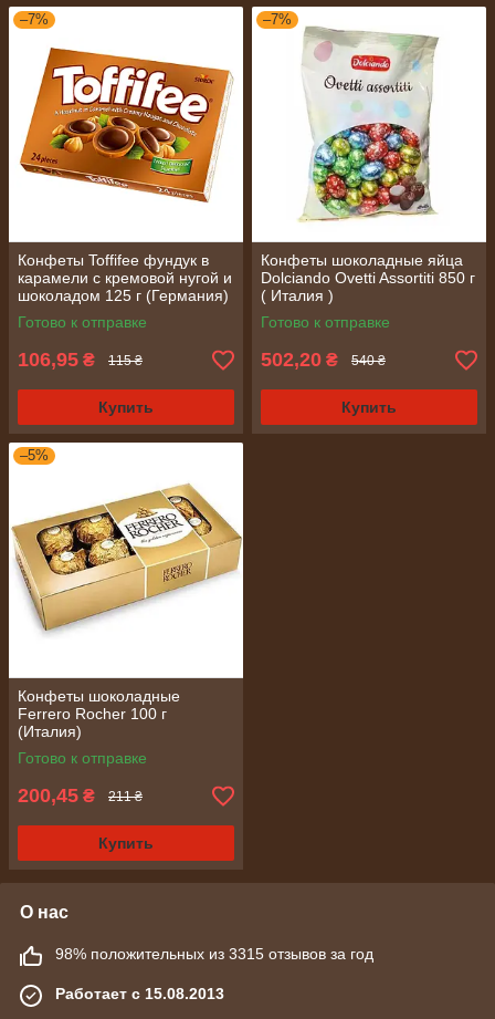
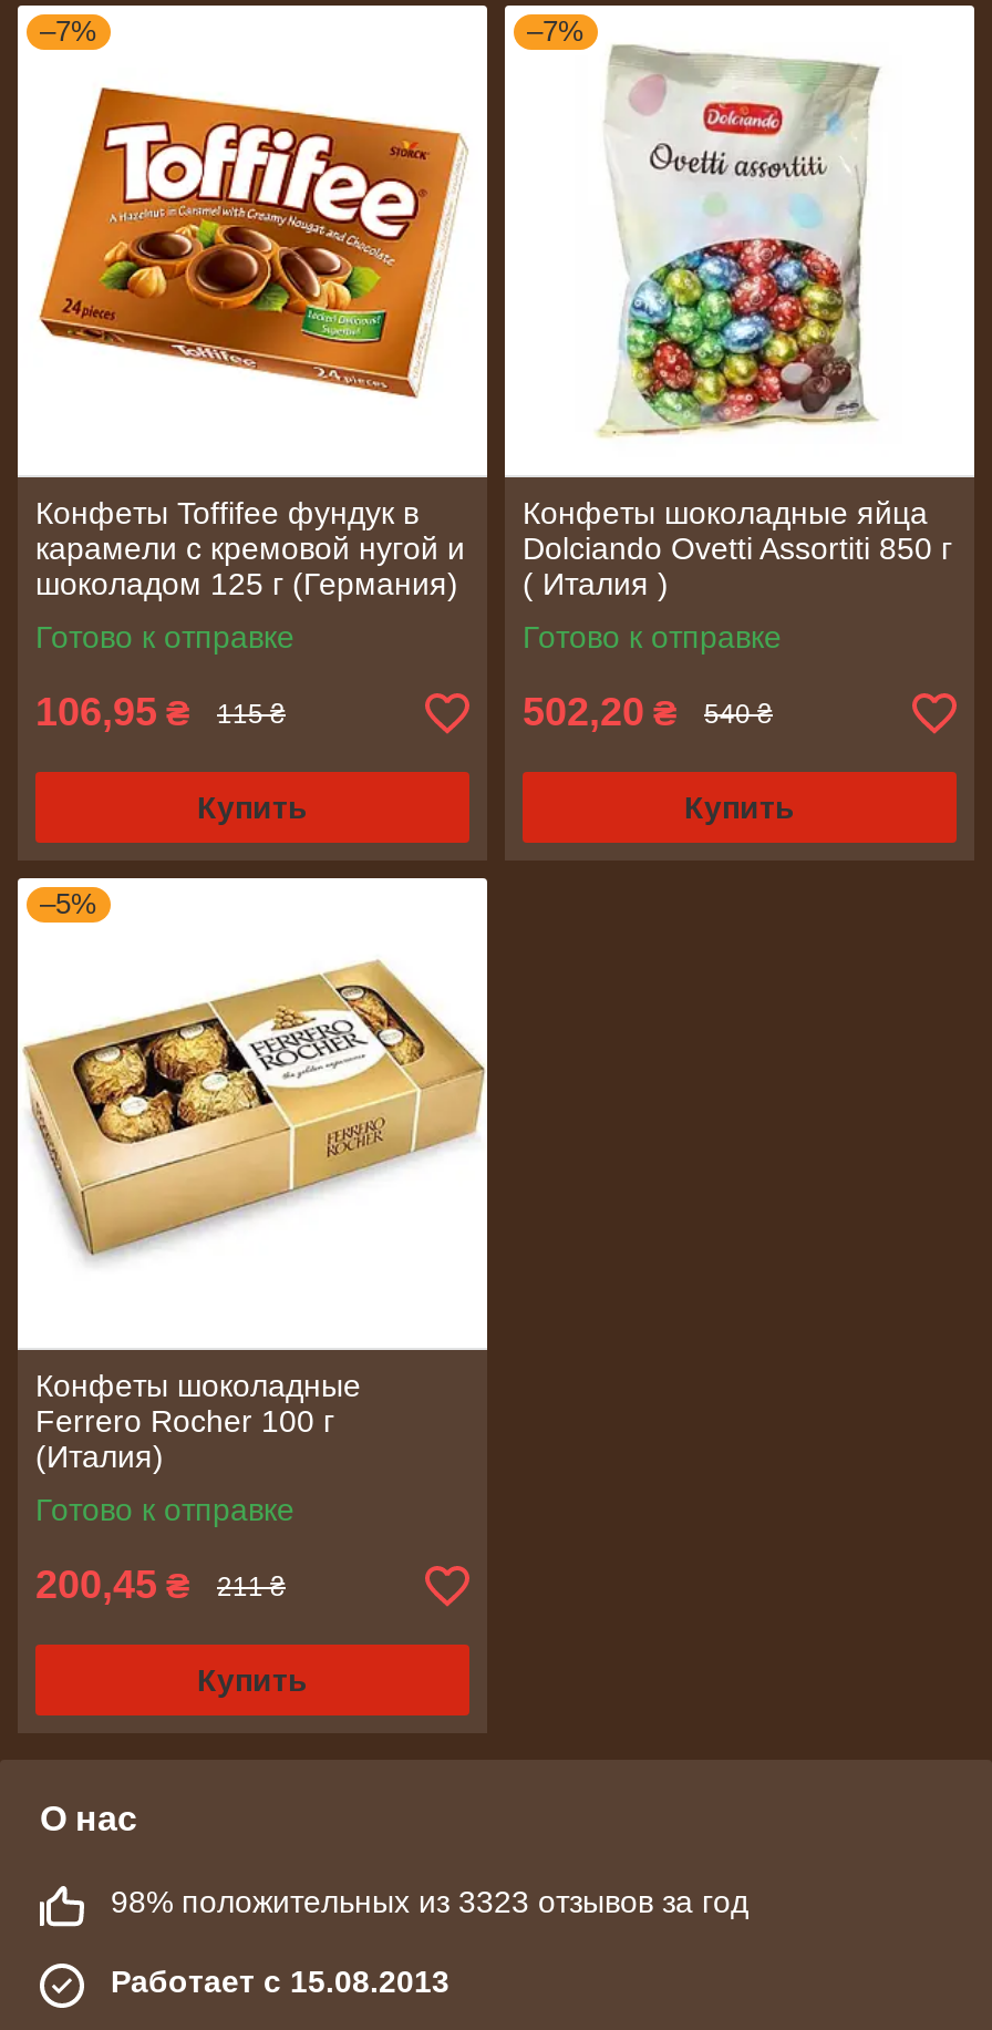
- 98% положительных из 3315 отзывов за год
+ 98% положительных из 3323 отзывов за год
